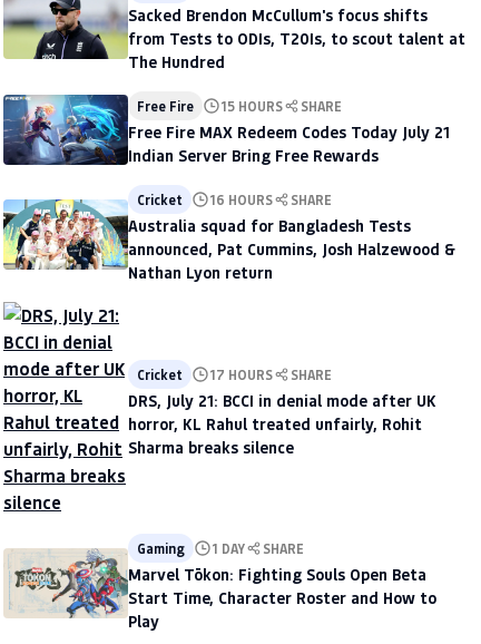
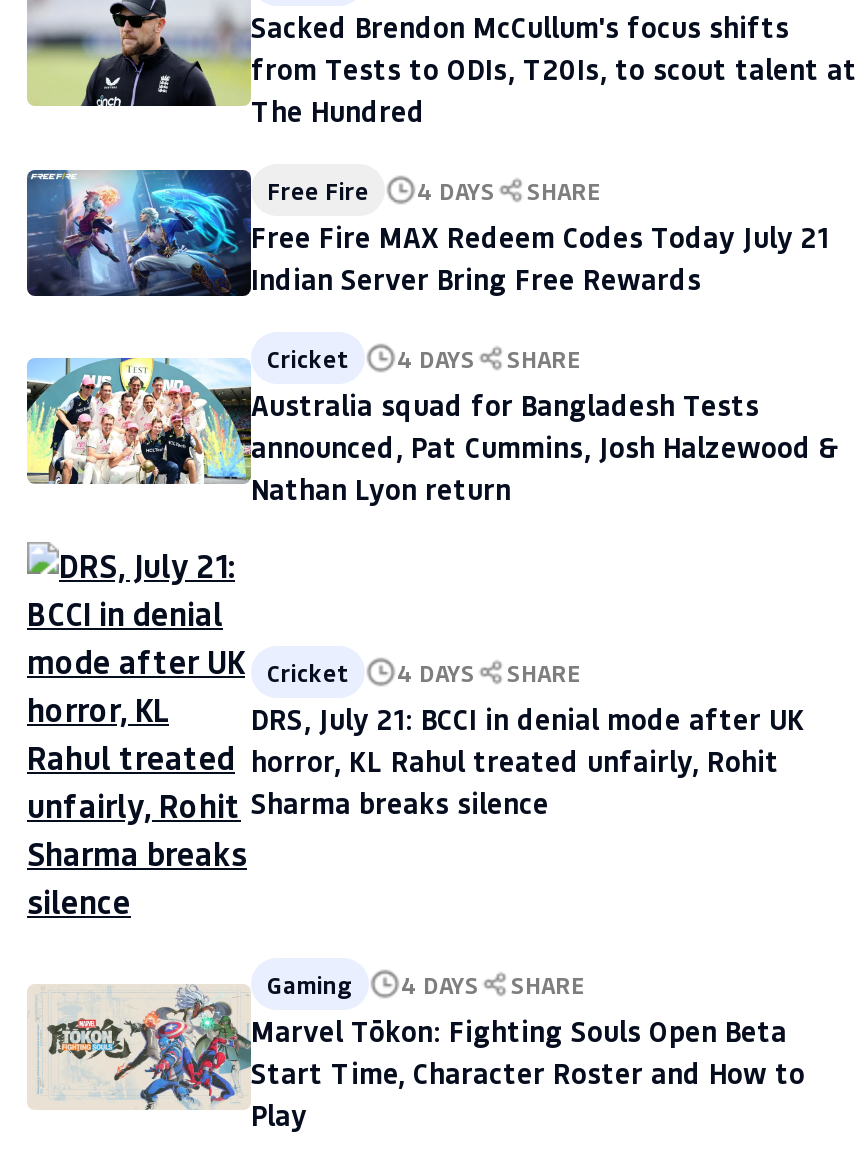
- Free Fire 15 HOURS SHARE
+ Free Fire 4 DAYS SHARE

- Cricket 16 HOURS SHARE
+ Cricket 4 DAYS SHARE

- Cricket 17 HOURS SHARE
+ Cricket 4 DAYS SHARE

- Gaming 1 DAY SHARE
+ Gaming 4 DAYS SHARE
